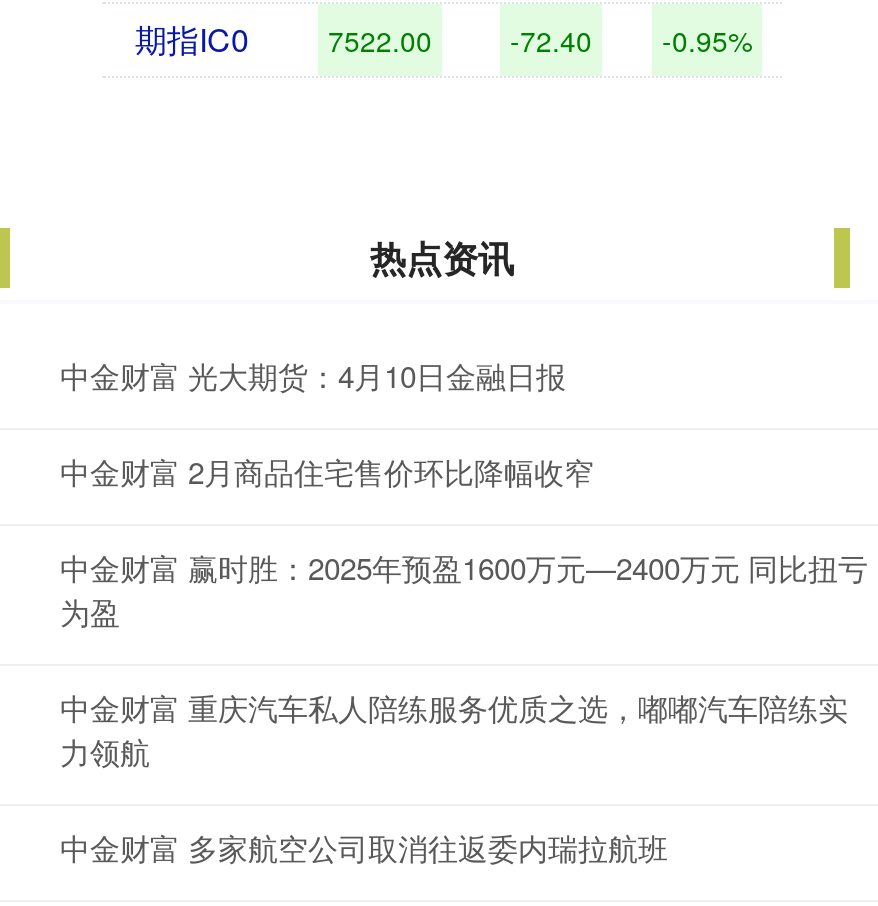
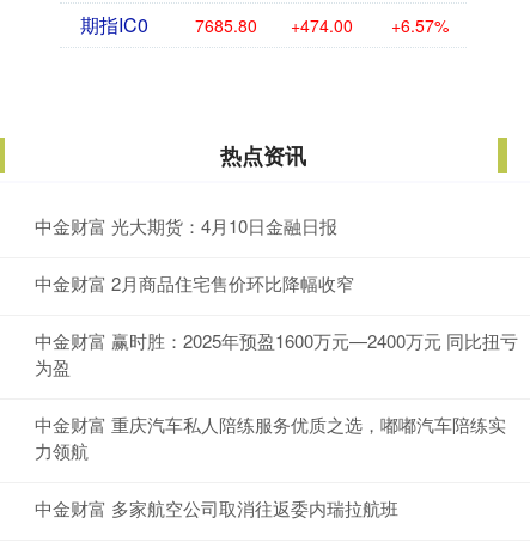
- 7522.00
+ 7685.80

- -72.40
+ +474.00

- -0.95%
+ +6.57%
